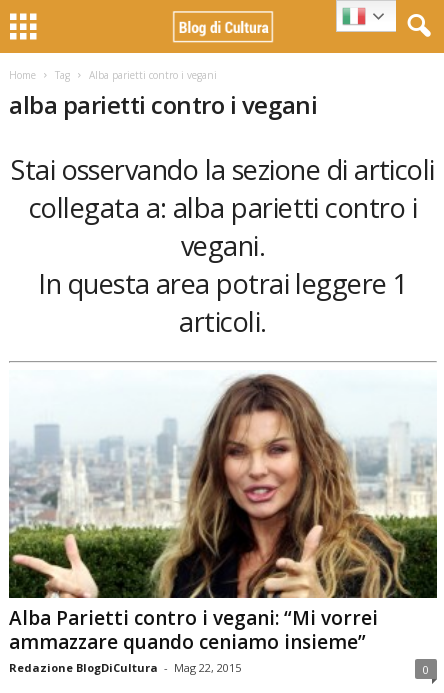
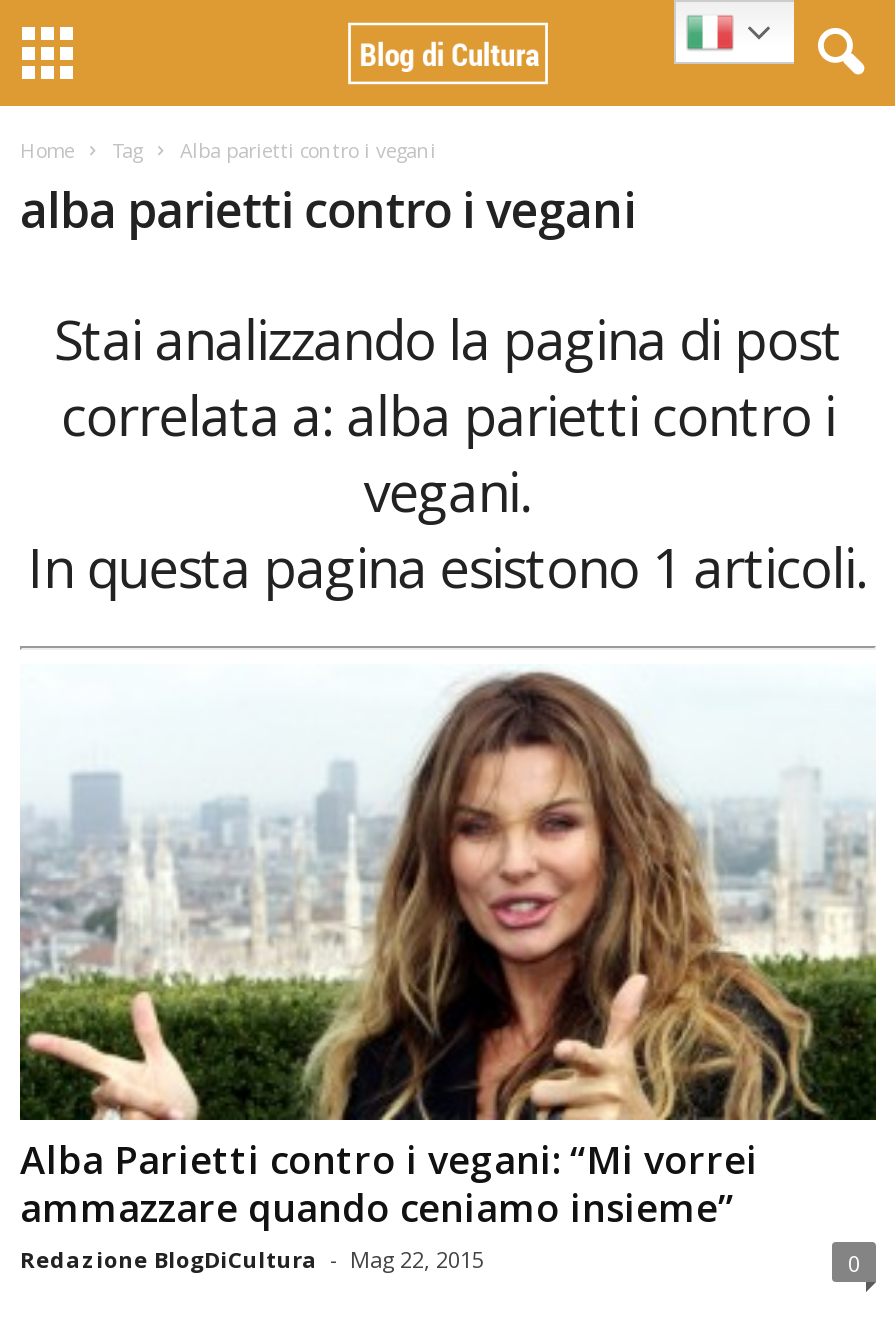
- Stai osservando la sezione di articoli
+ Stai analizzando la pagina di post

- collegata a: alba parietti contro i
+ correlata a: alba parietti contro i

- In questa area potrai leggere 1
- articoli.
+ In questa pagina esistono 1 articoli.
